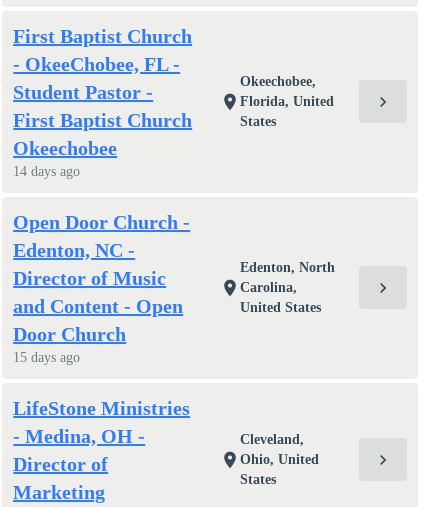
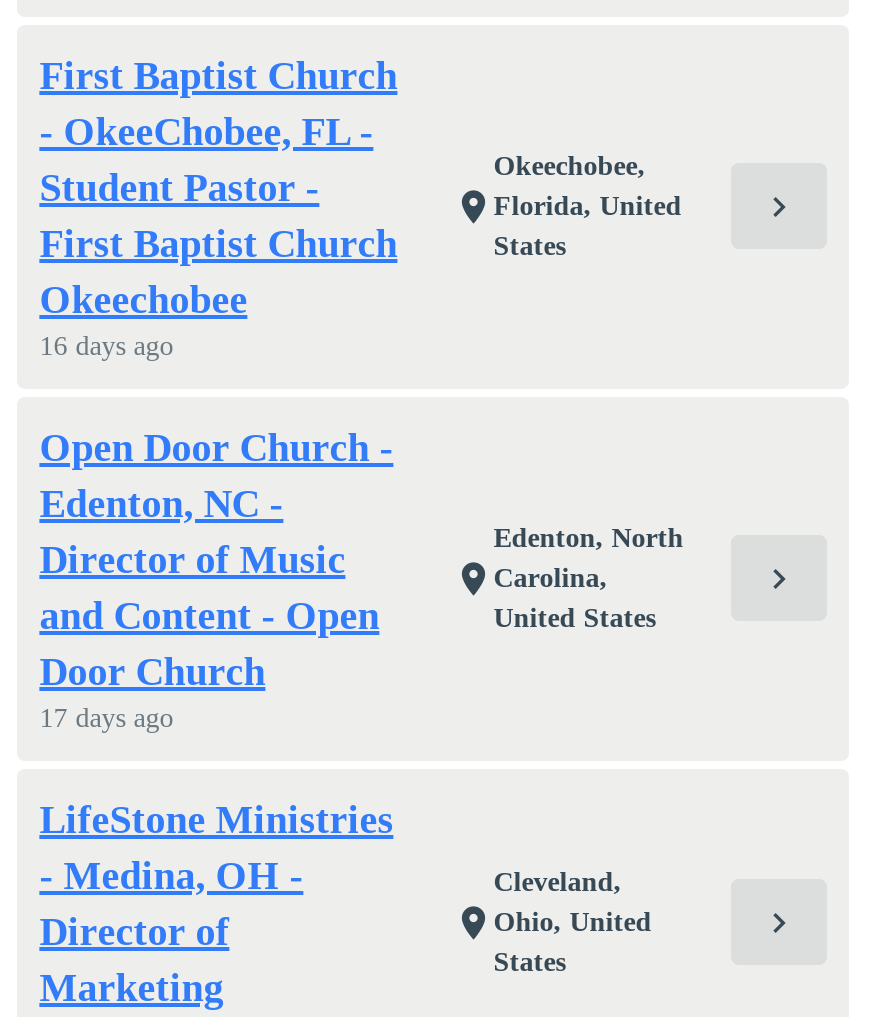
- 14 days ago
+ 16 days ago

- 15 days ago
+ 17 days ago
